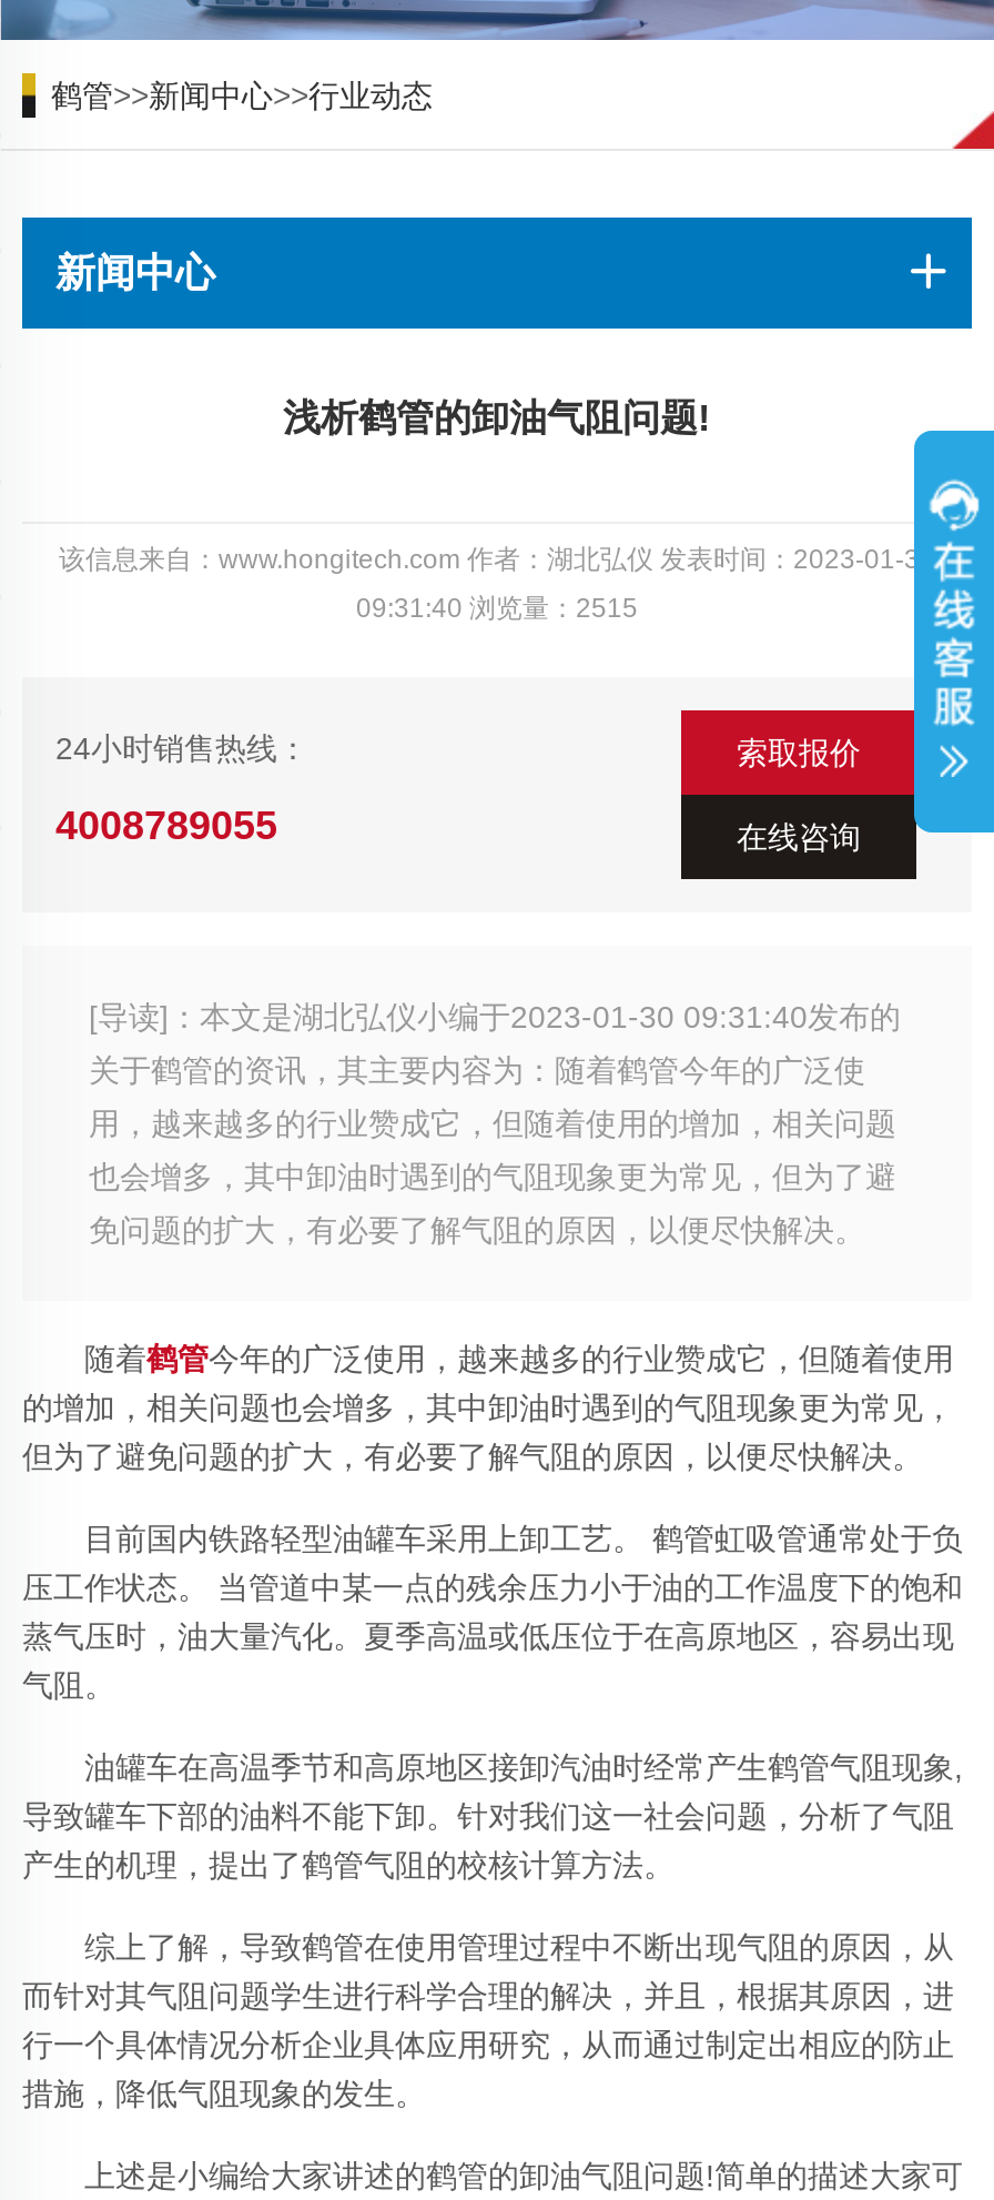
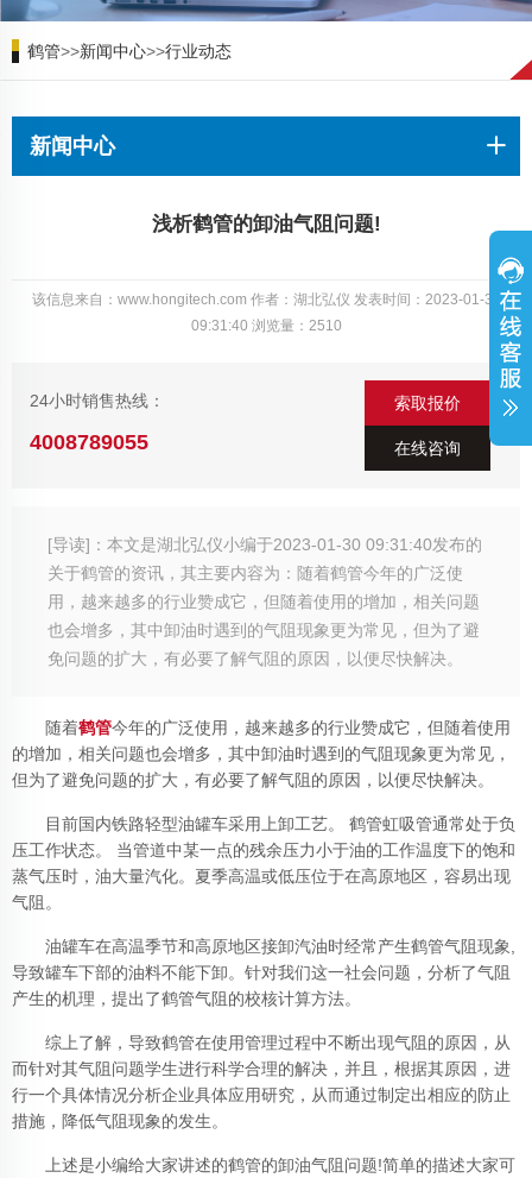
- 09:31:40 浏览量：2515
+ 09:31:40 浏览量：2510
